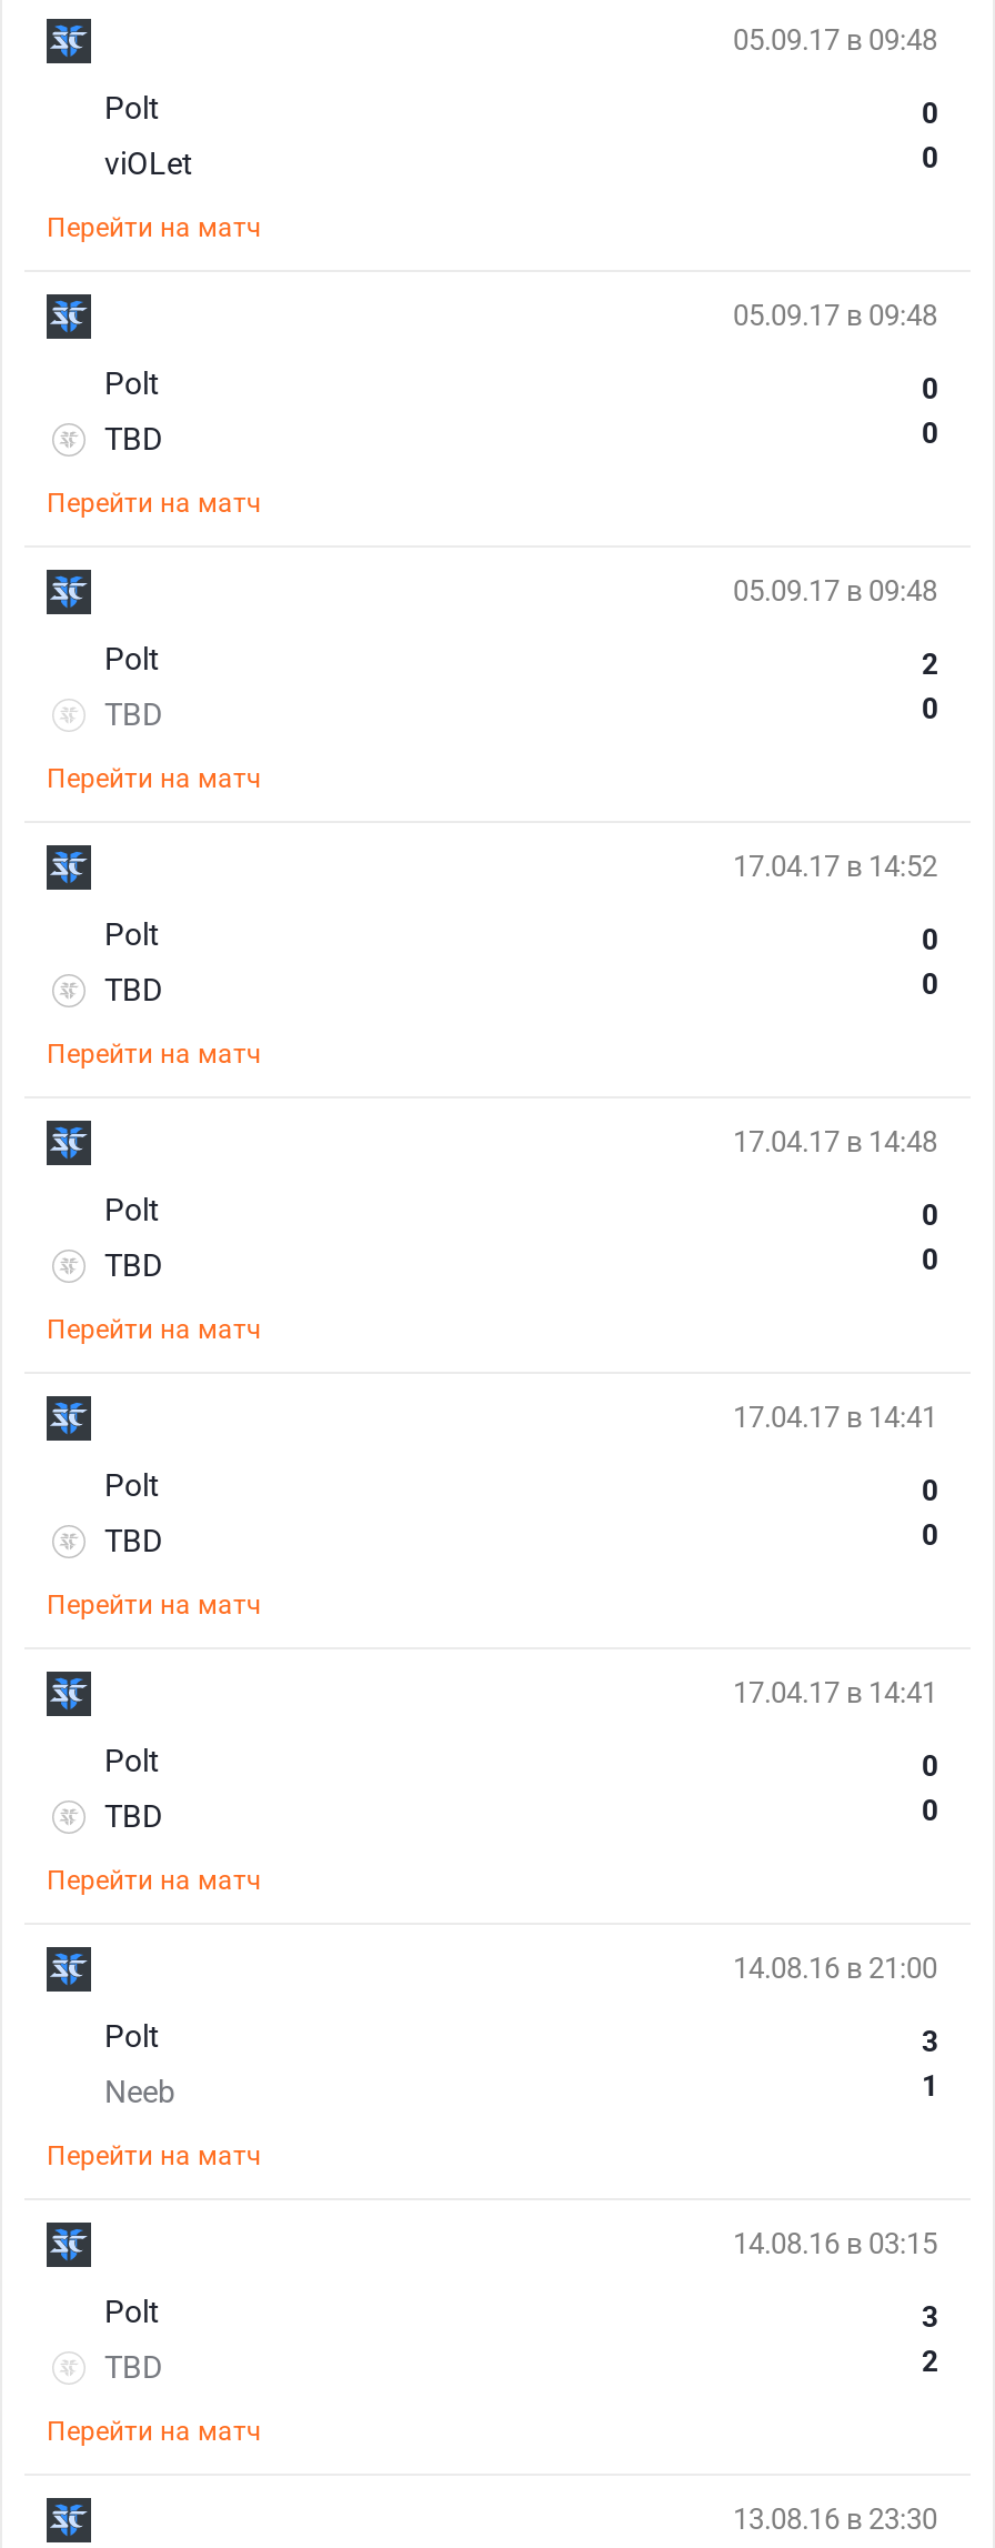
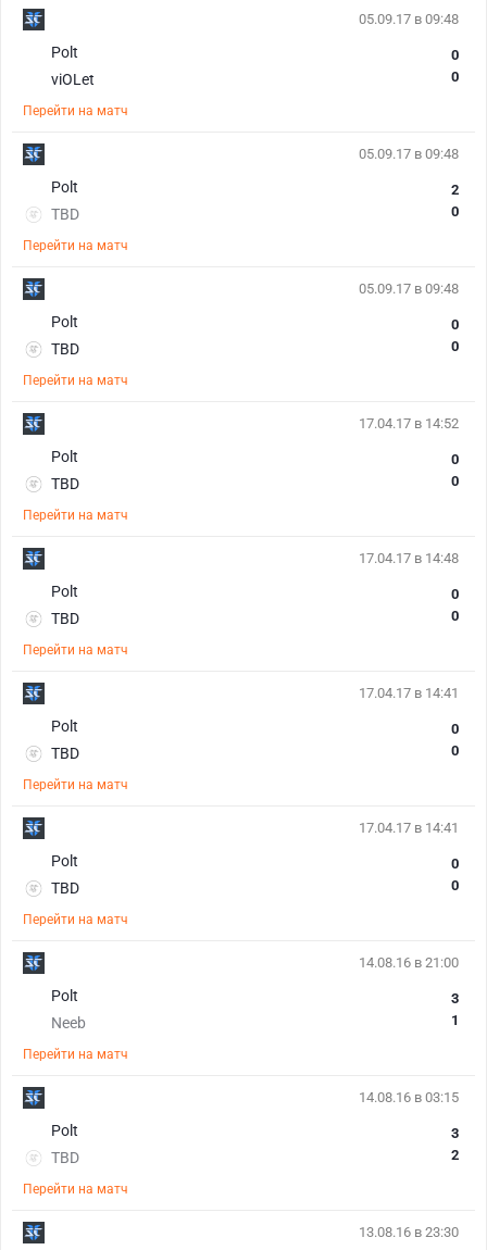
- 0
+ 2

- 2
+ 0
